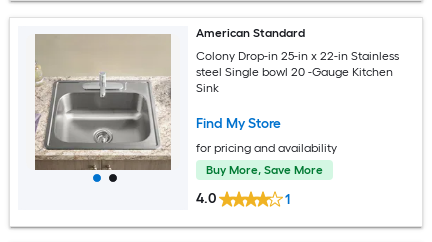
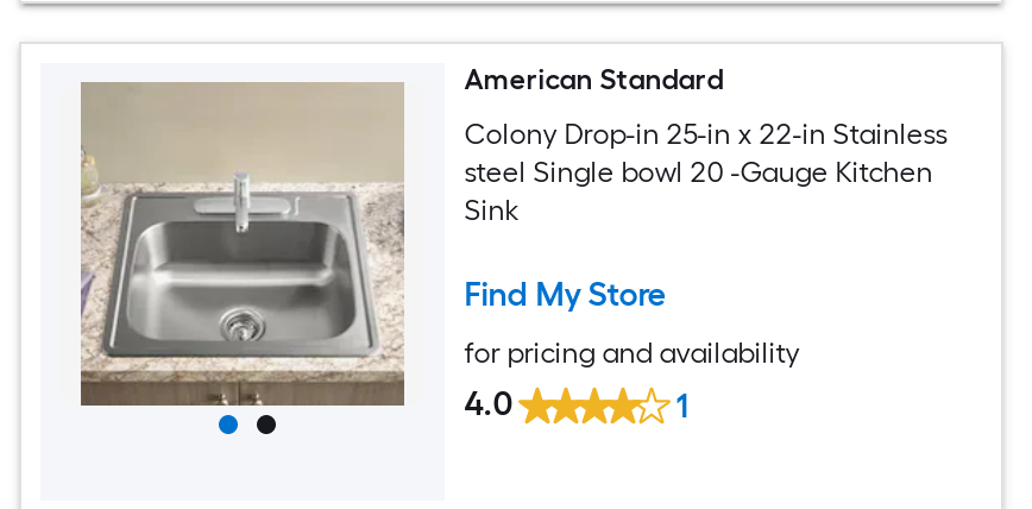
- Buy More, Save More
